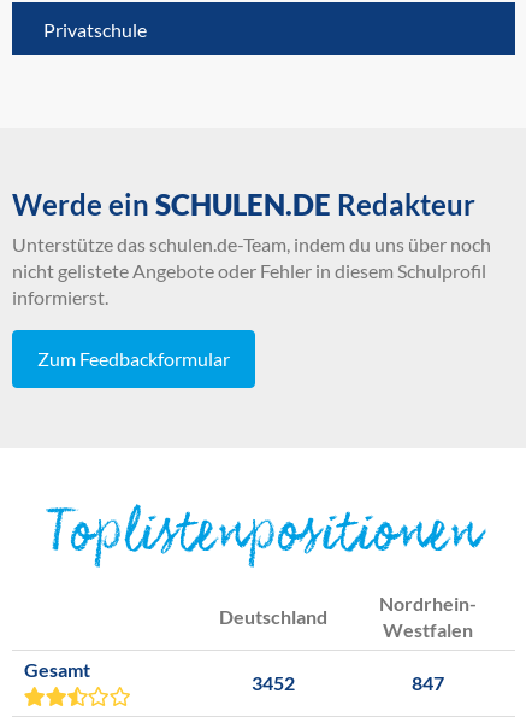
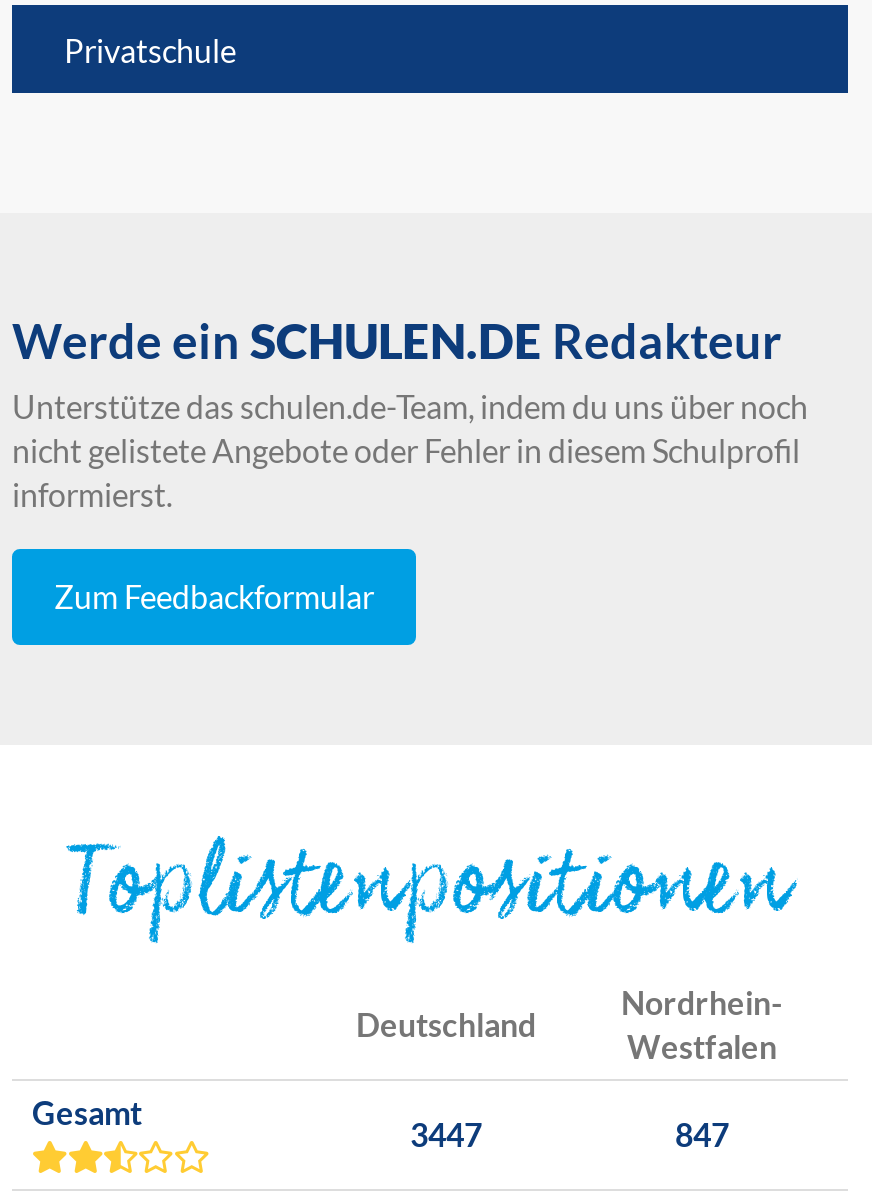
- 3452
+ 3447
